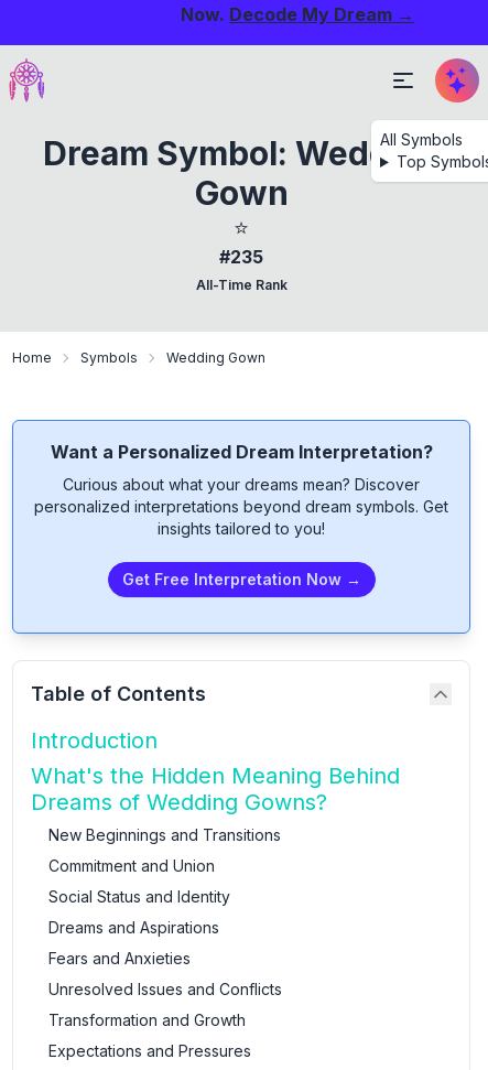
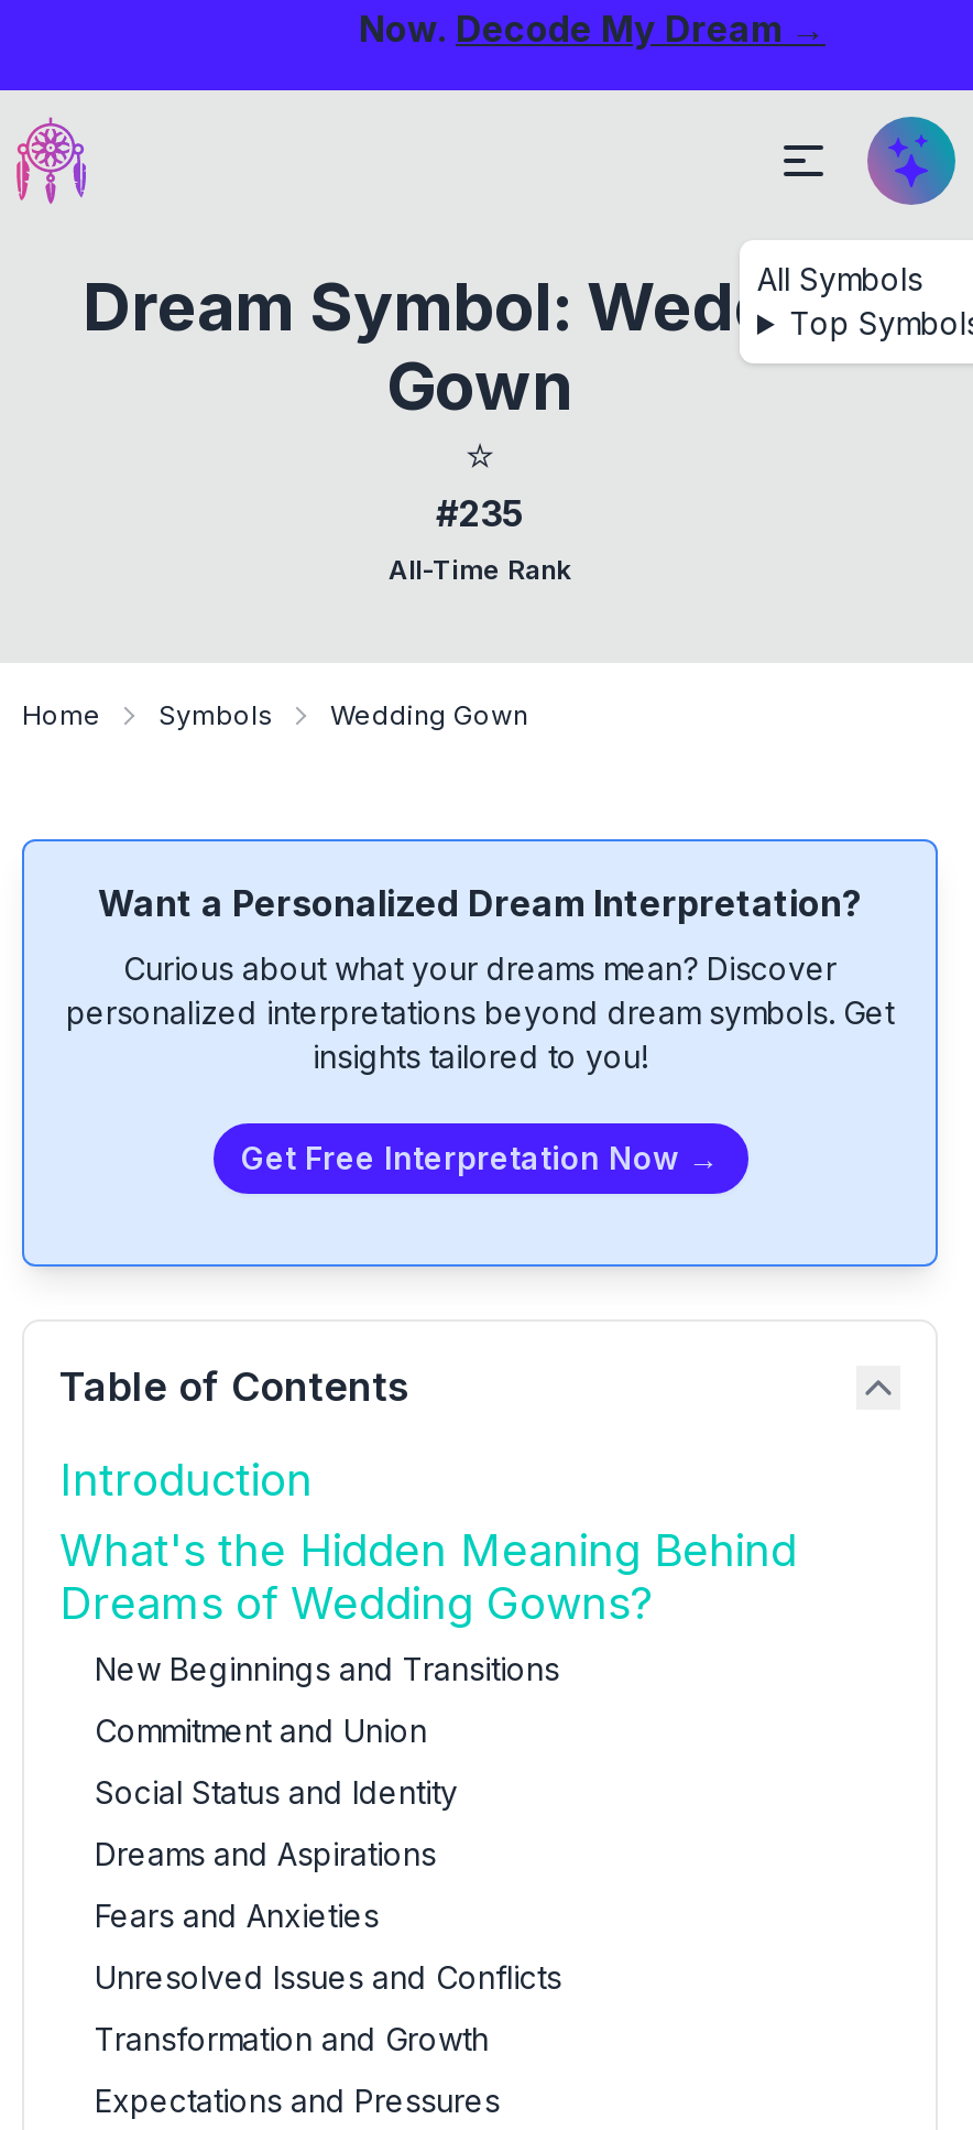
- [image]
+ [image]
